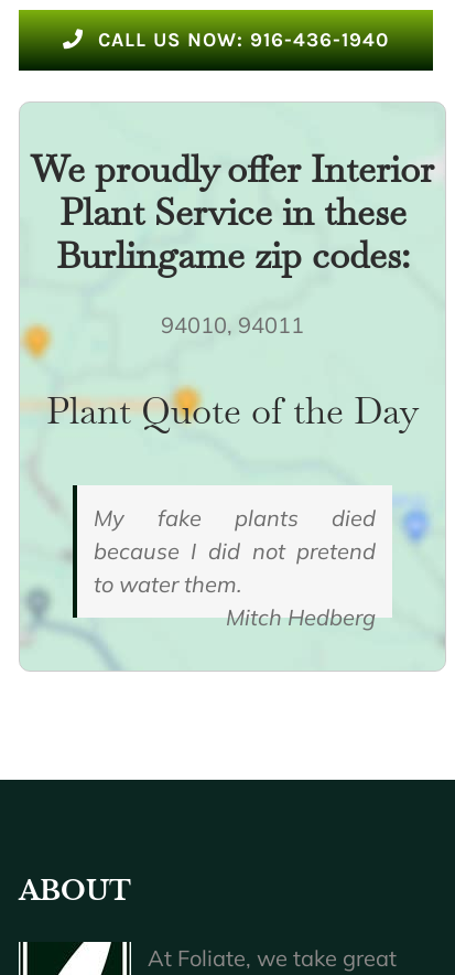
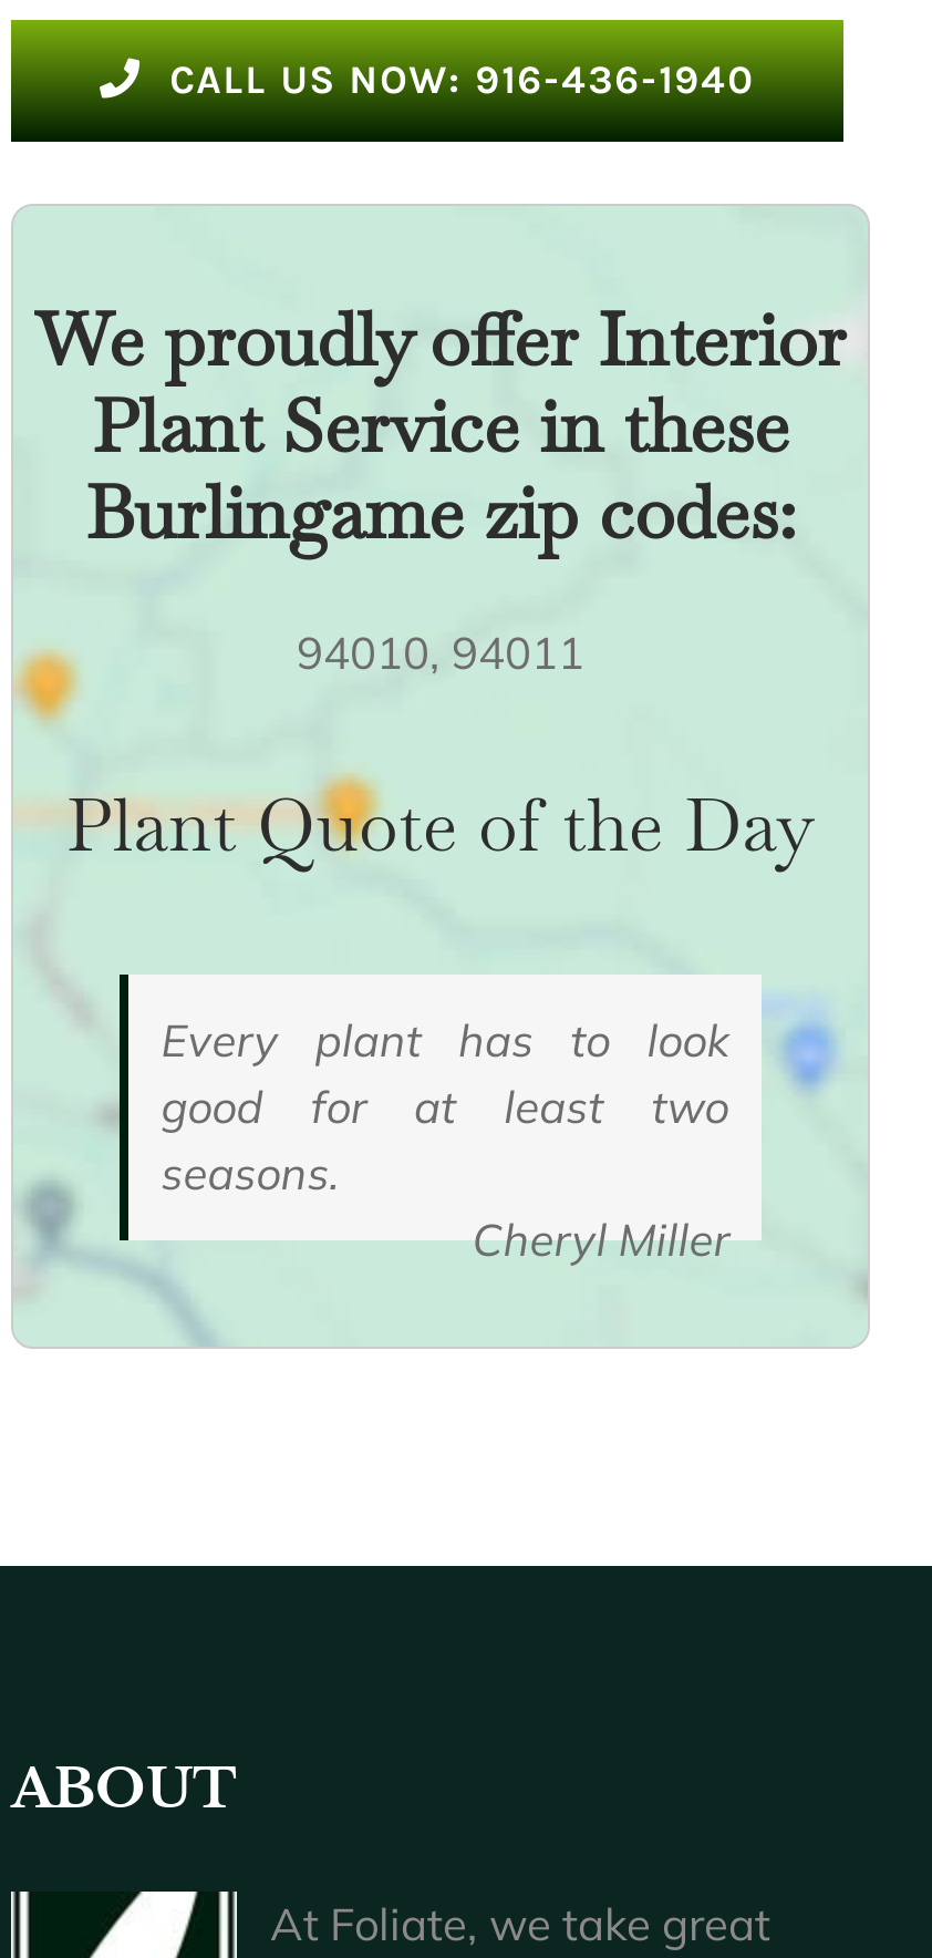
- My fake plants died
- because I did not pretend
- to water them.
- Mitch Hedberg
+ Every plant has to look
+ good for at least two
+ seasons.
+ Cheryl Miller
